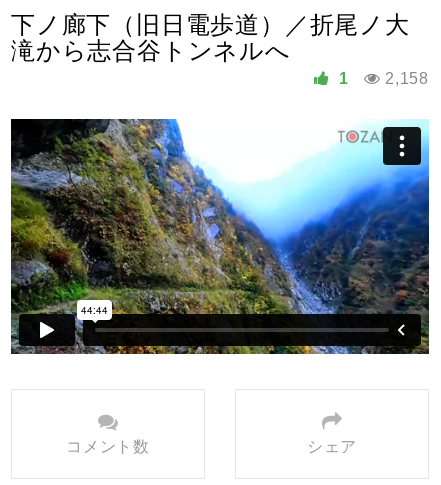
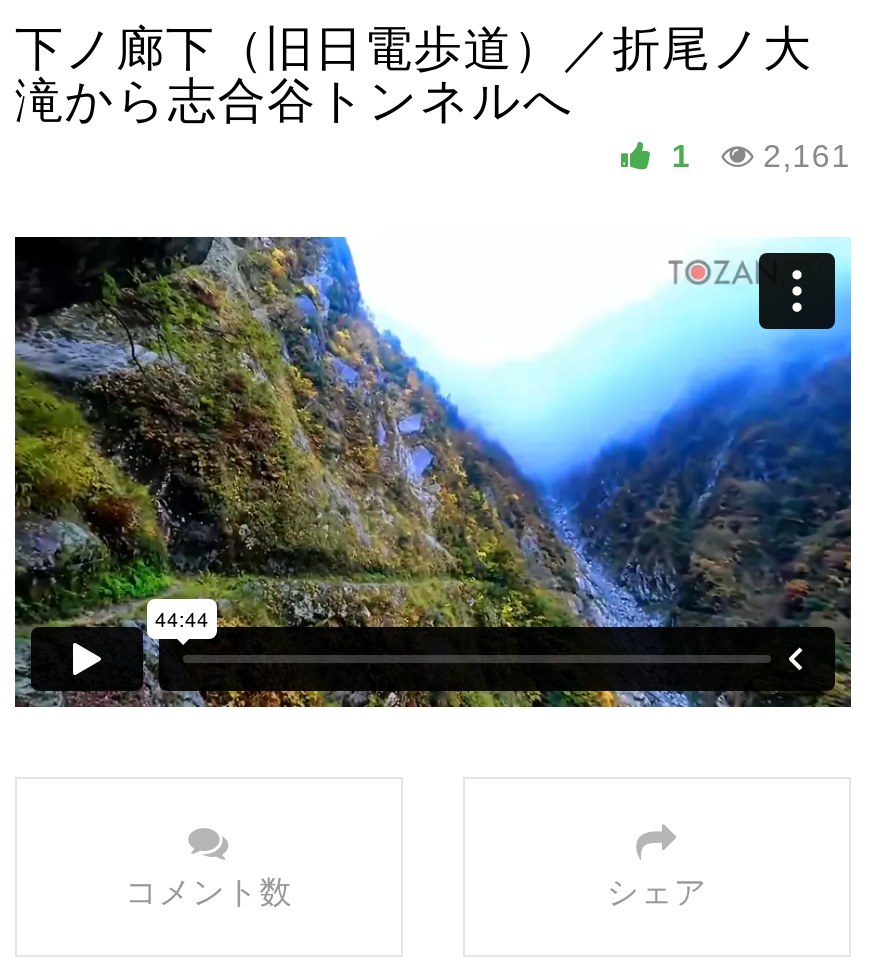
- 2,158
+ 2,161
